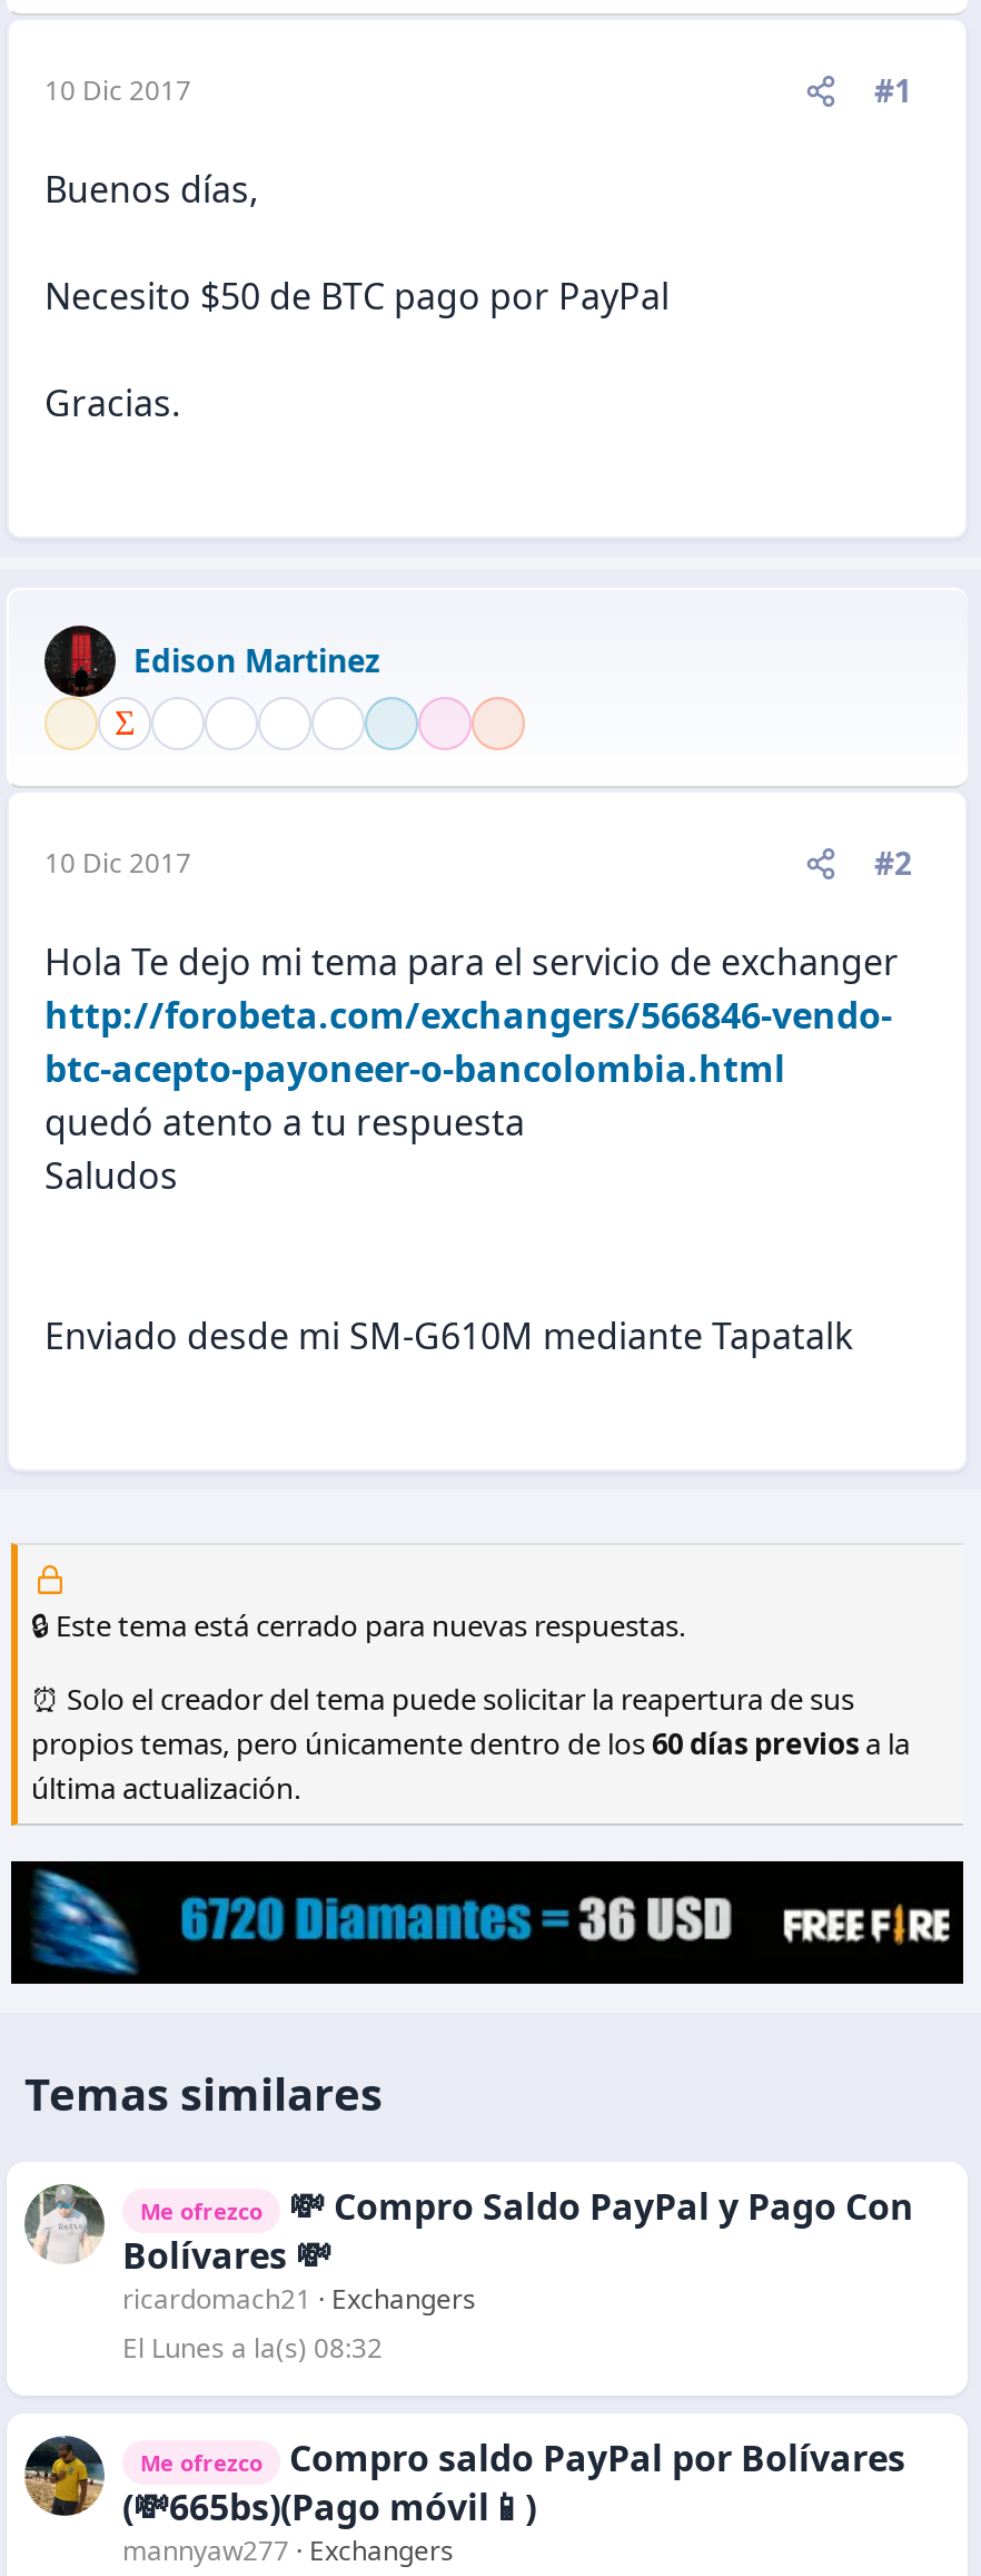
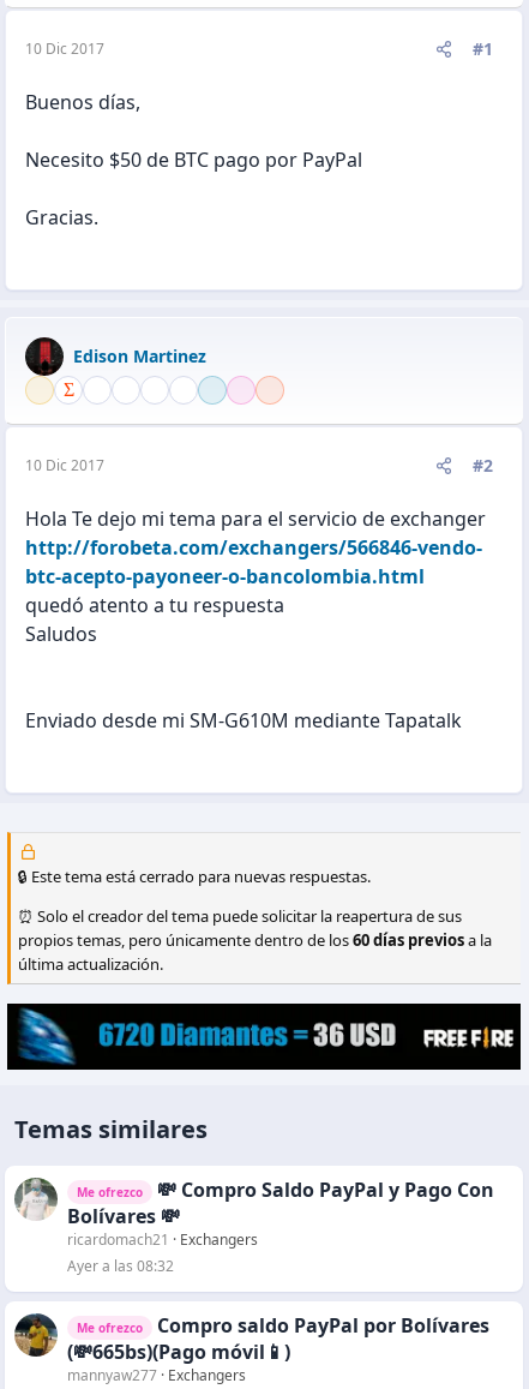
- El Lunes a la(s) 08:32
+ Ayer a las 08:32
